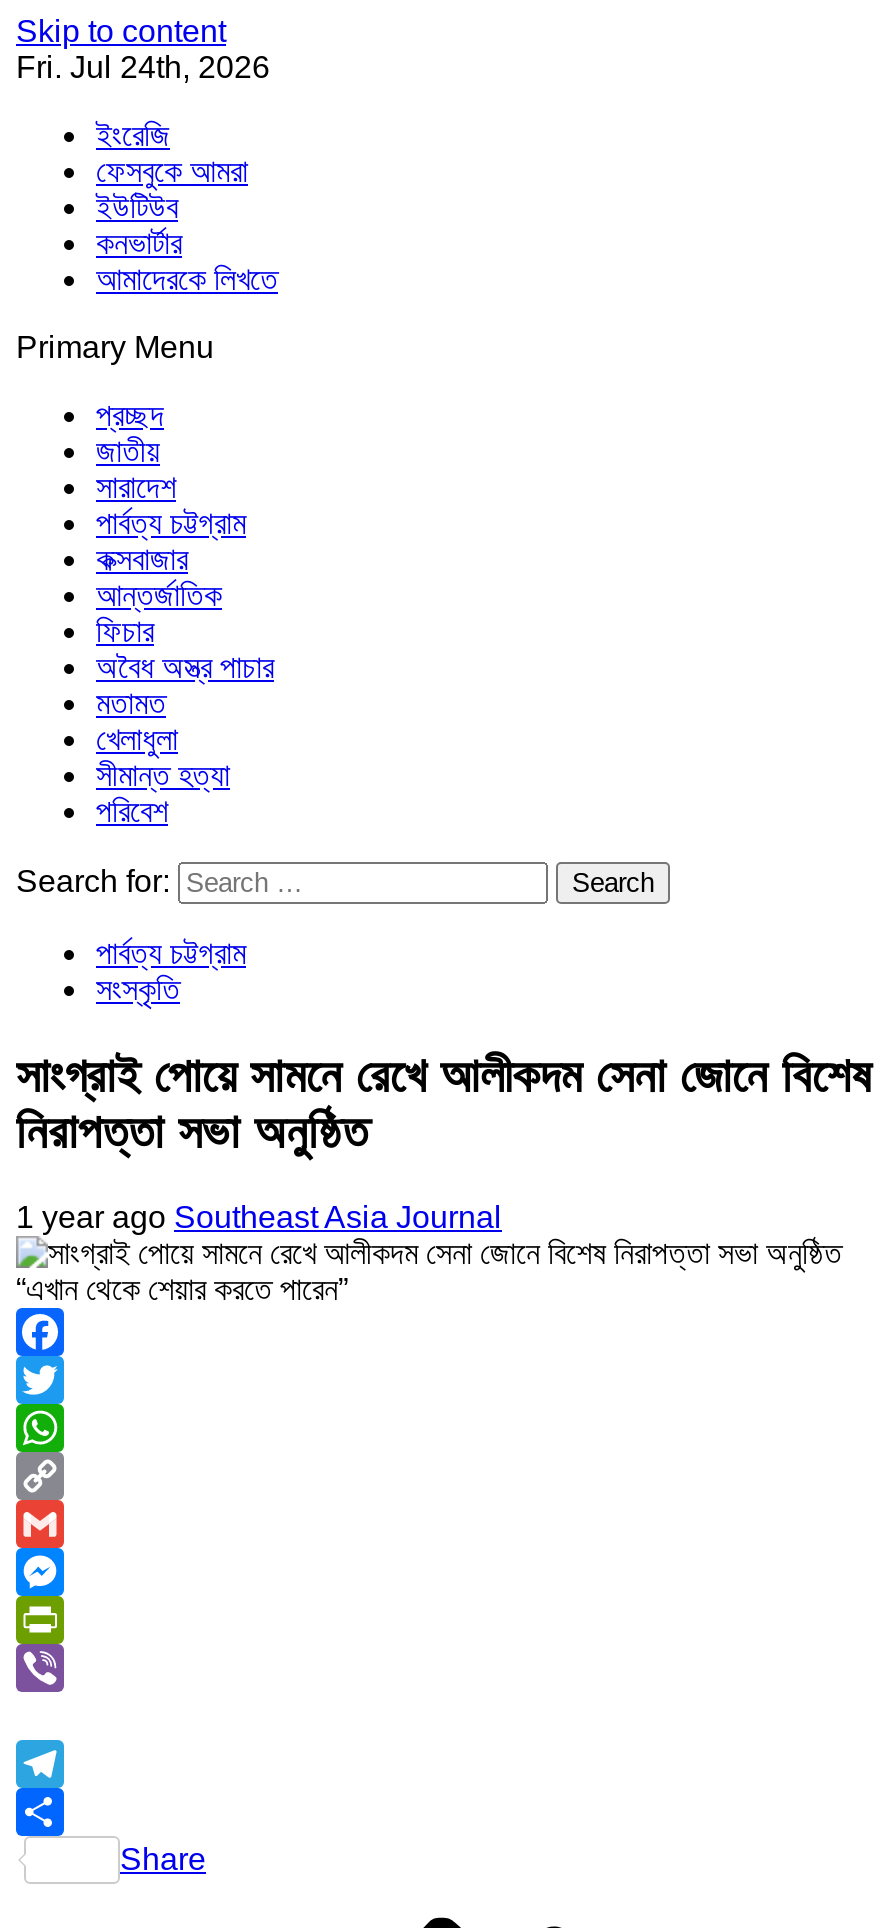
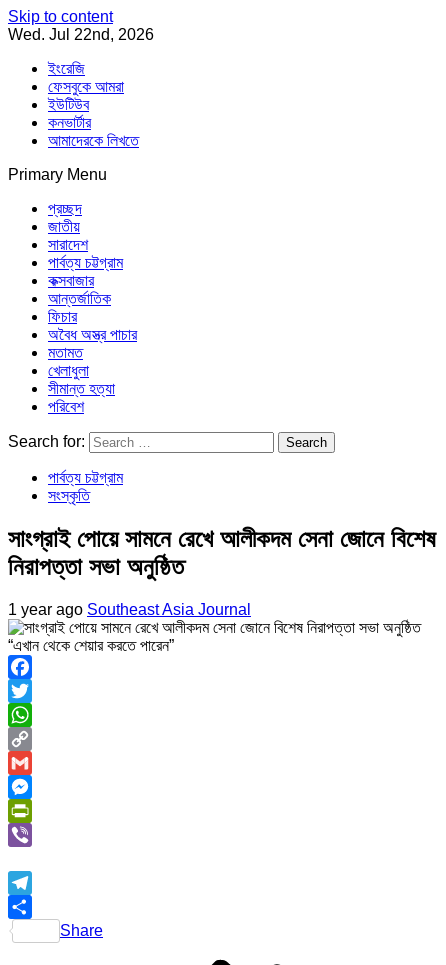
- Fri. Jul 24th, 2026
+ Wed. Jul 22nd, 2026
